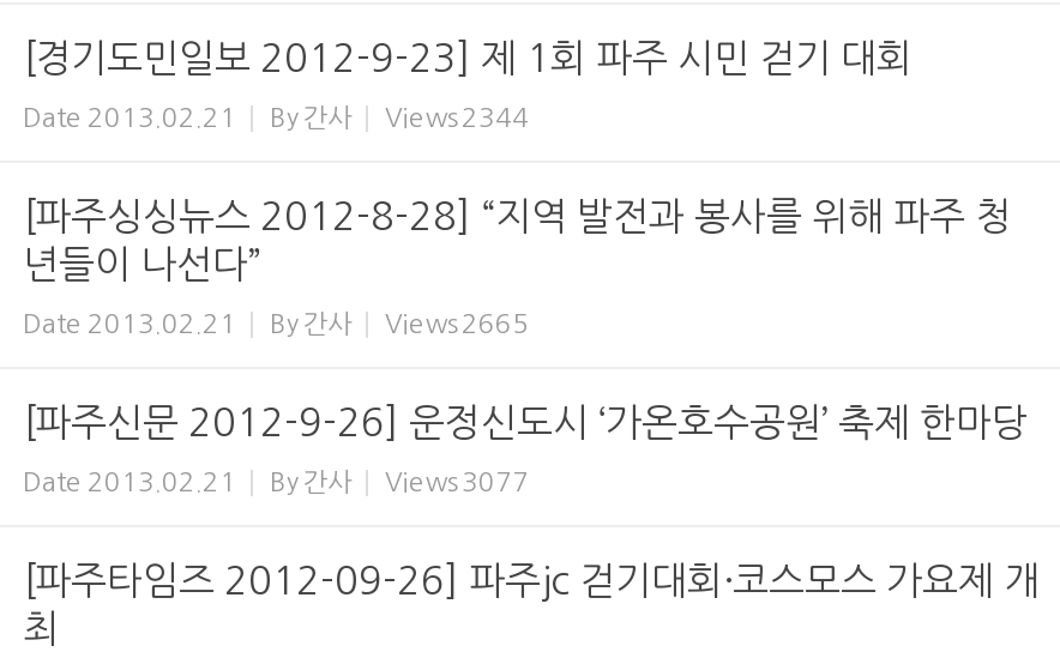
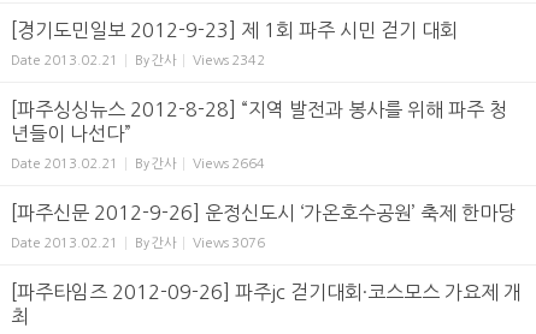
- Views 2344
+ Views 2342

- Views 2665
+ Views 2664

- Views 3077
+ Views 3076
